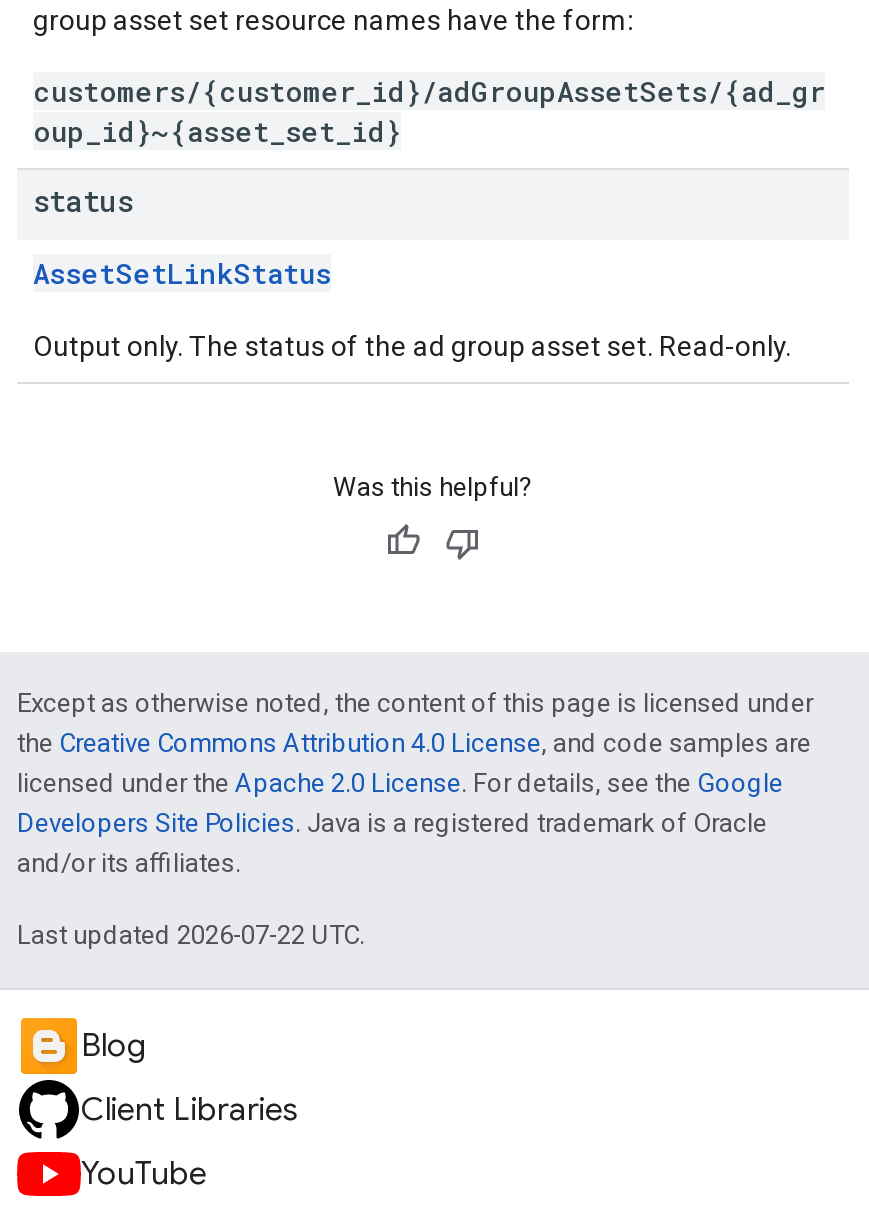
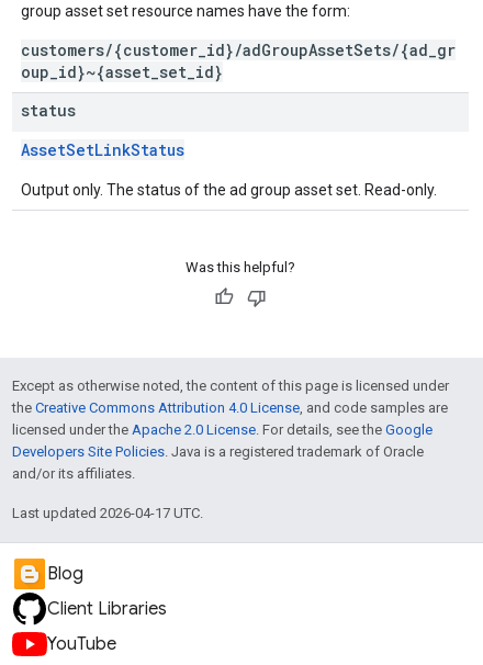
- Last updated 2026-07-22 UTC.
+ Last updated 2026-04-17 UTC.
